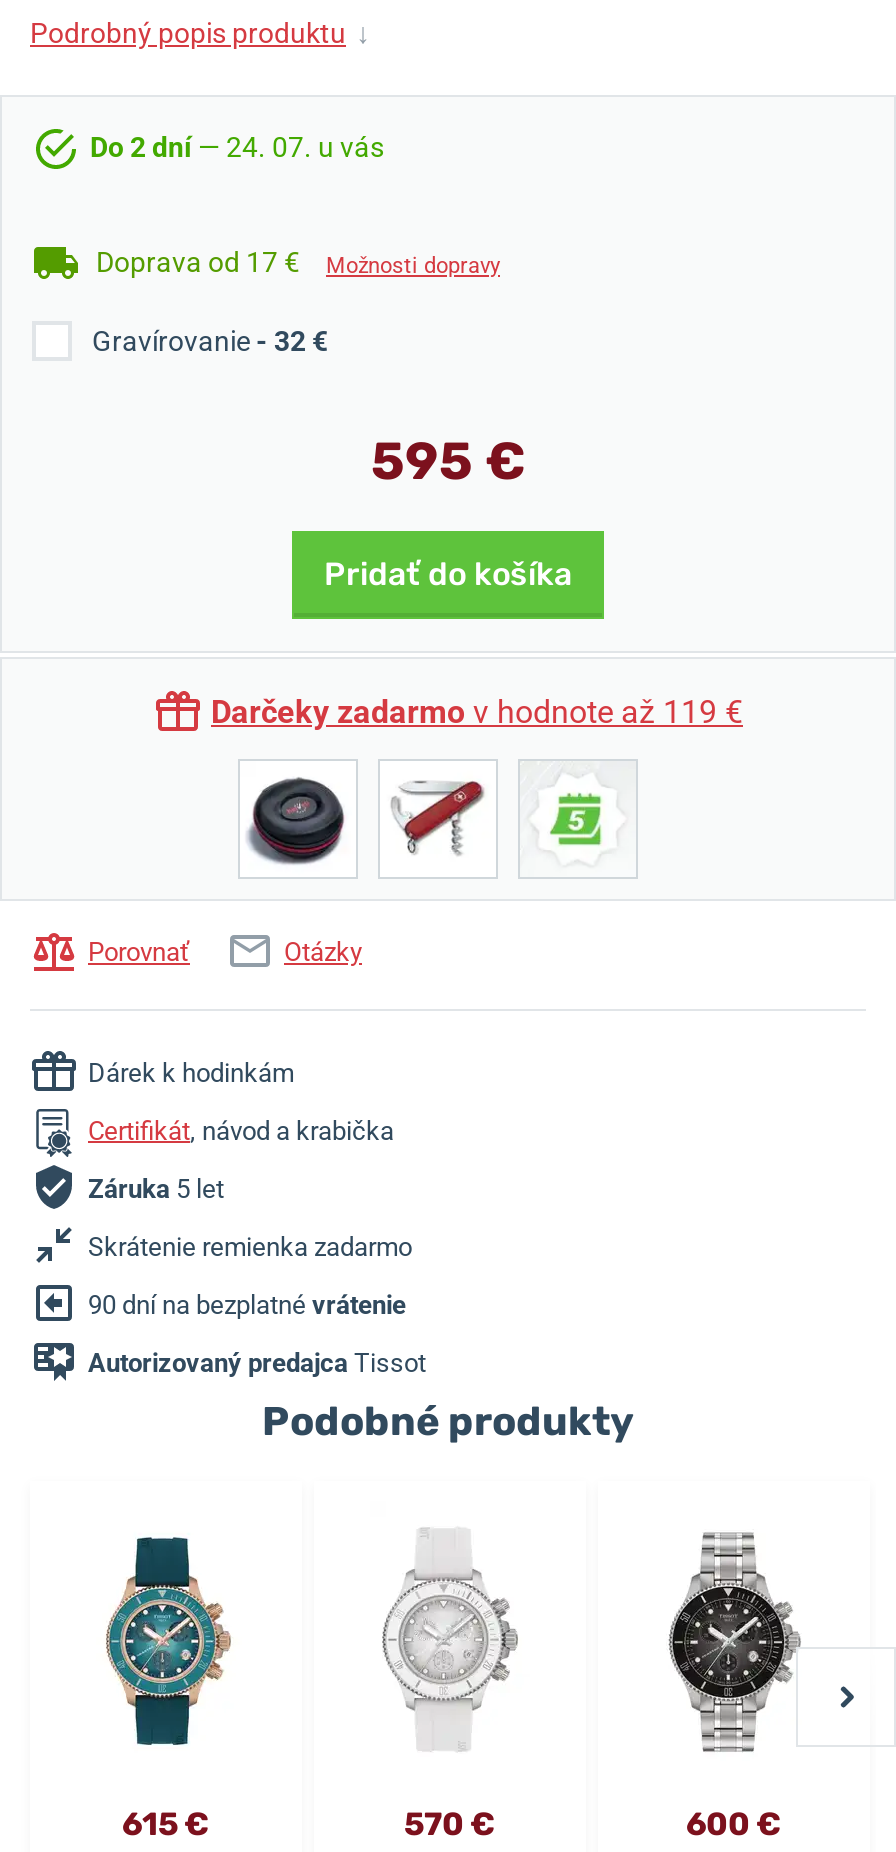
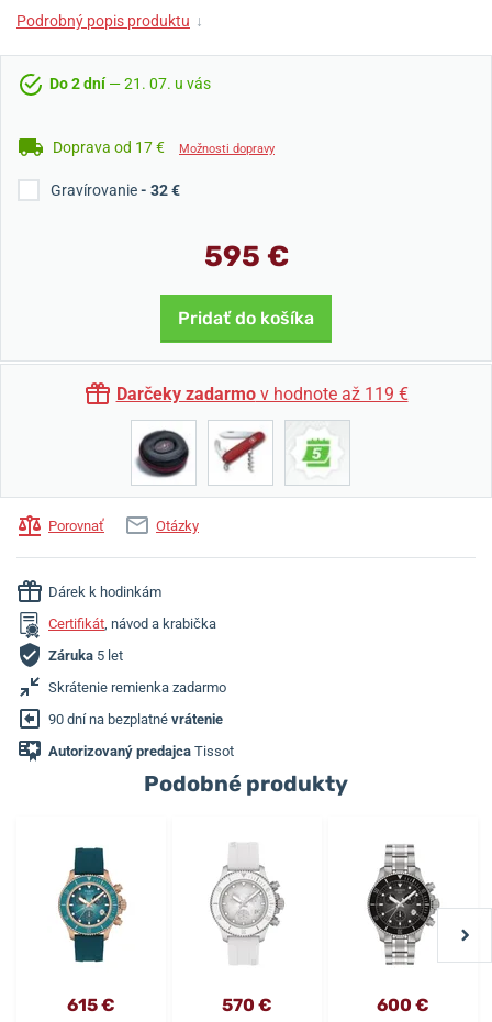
- Do 2 dní — 24. 07. u vás
+ Do 2 dní — 21. 07. u vás
